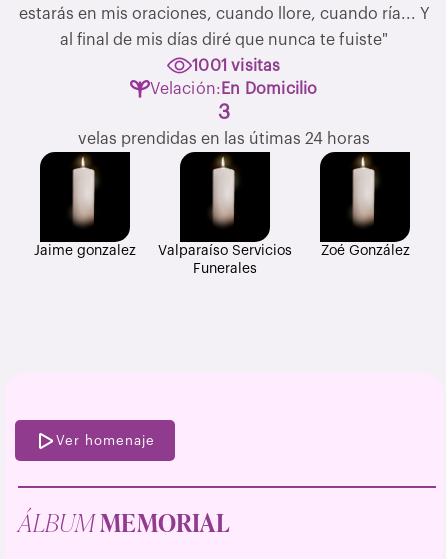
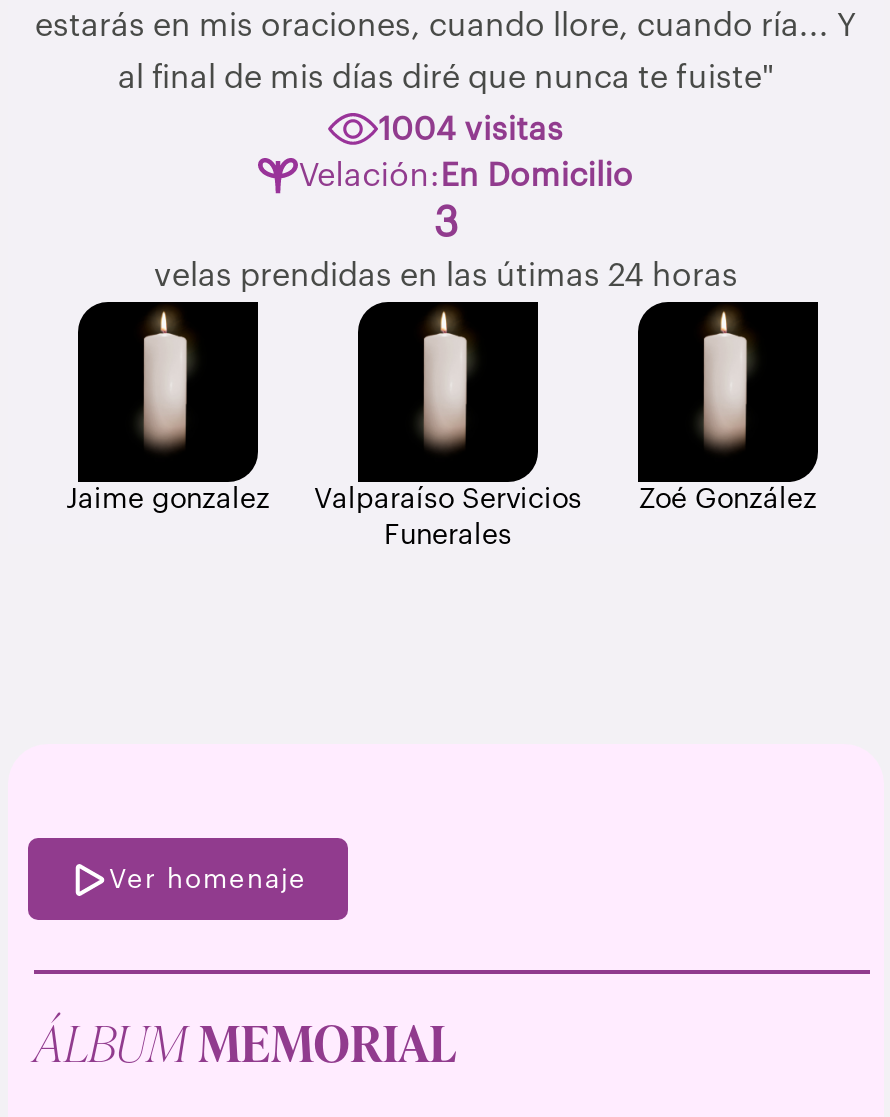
- 1001 visitas
+ 1004 visitas
